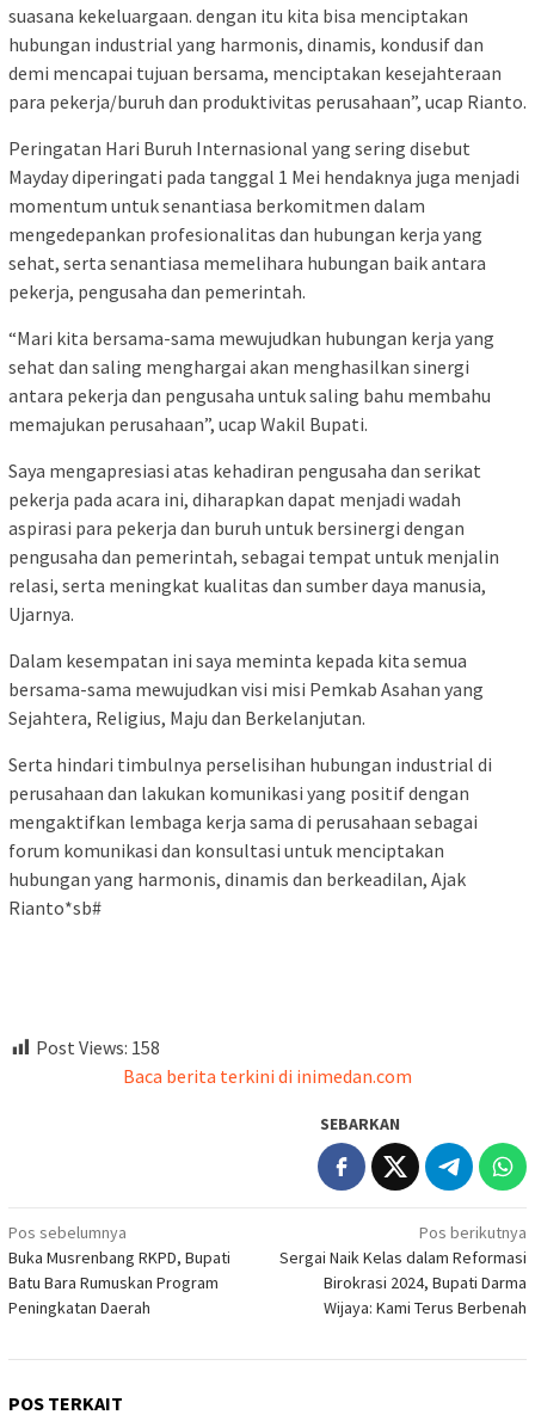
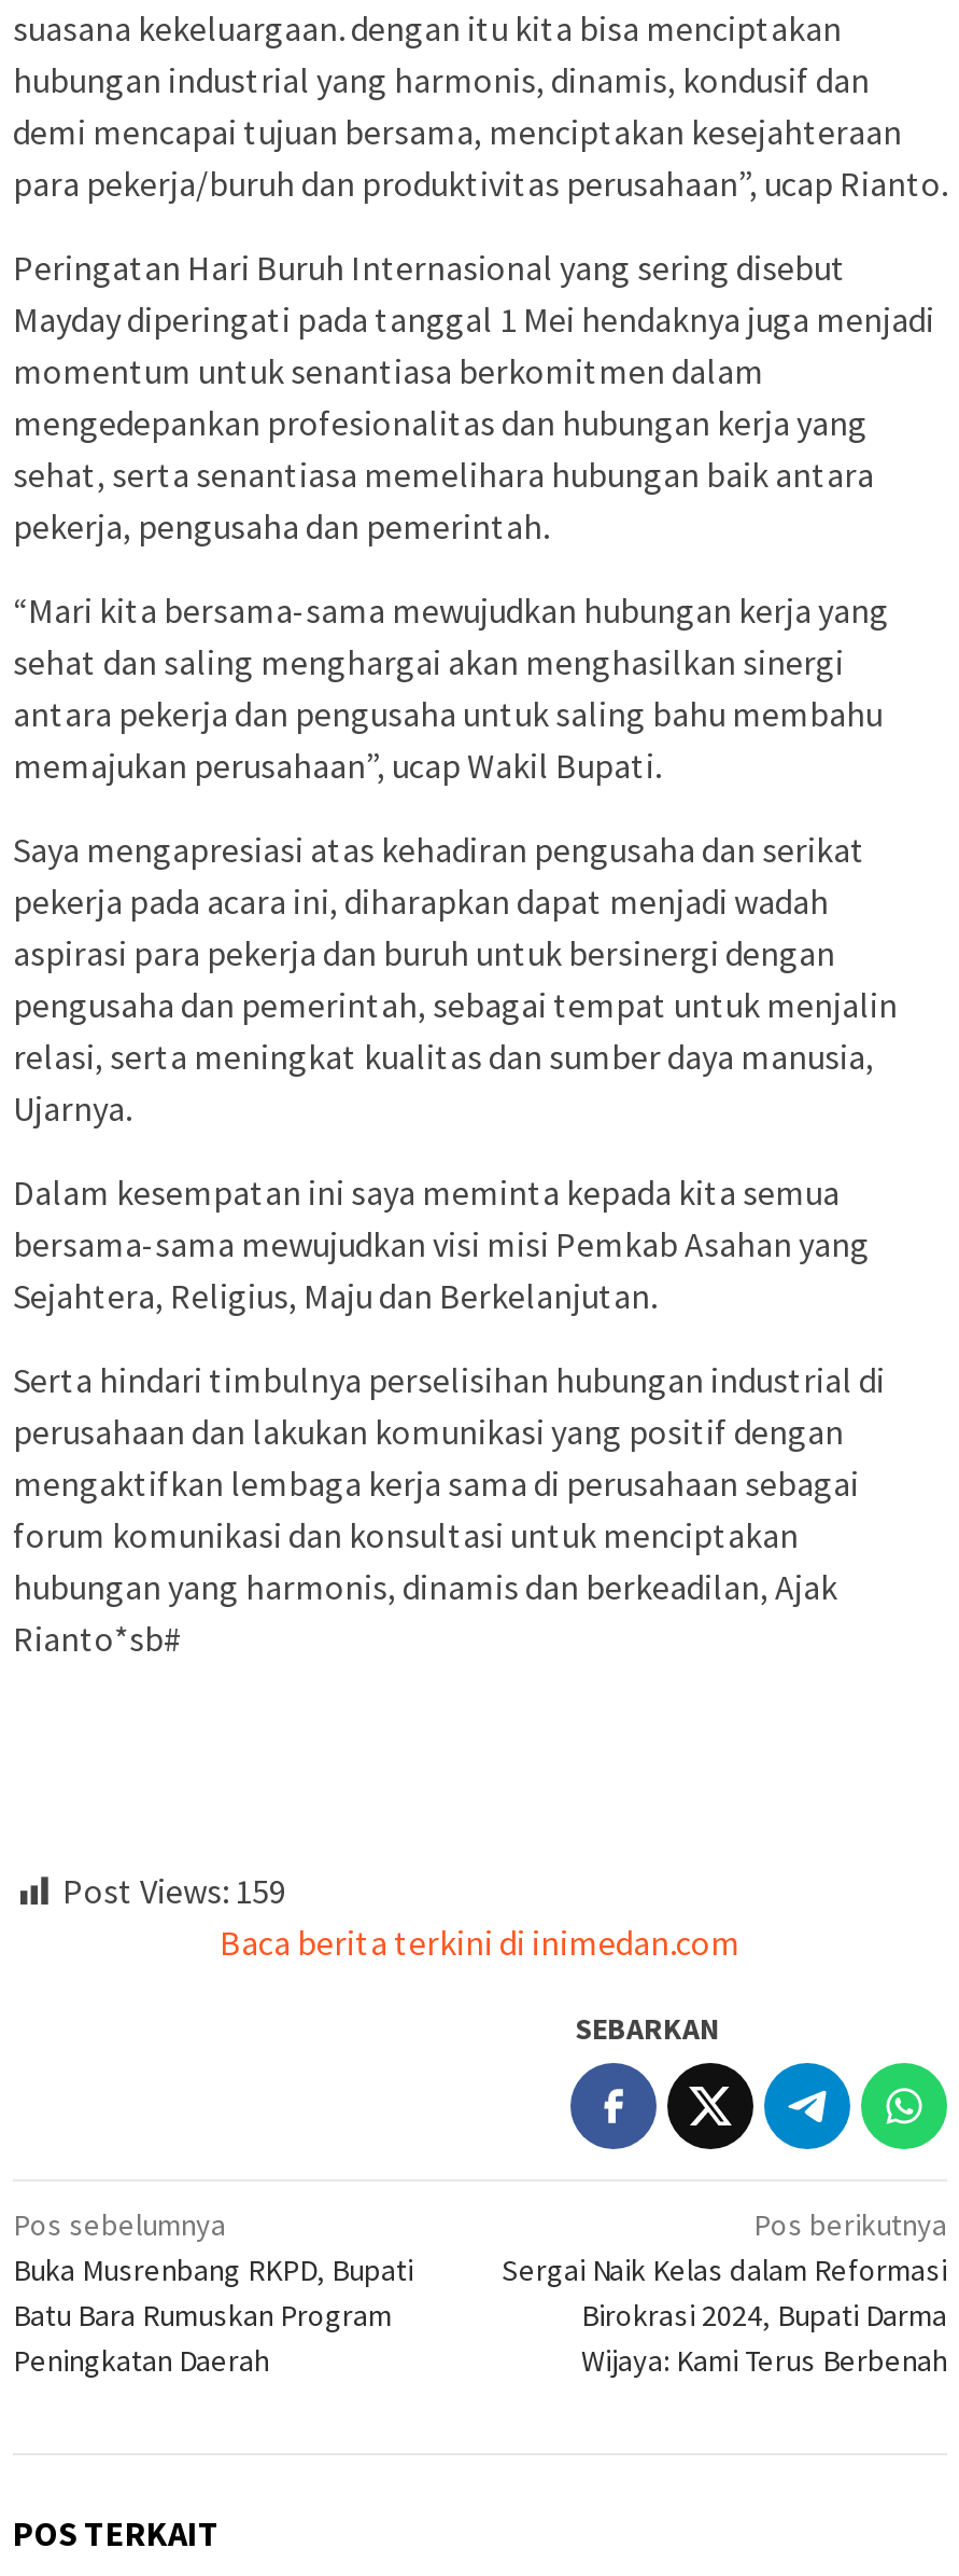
- Post Views: 158
+ Post Views: 159
